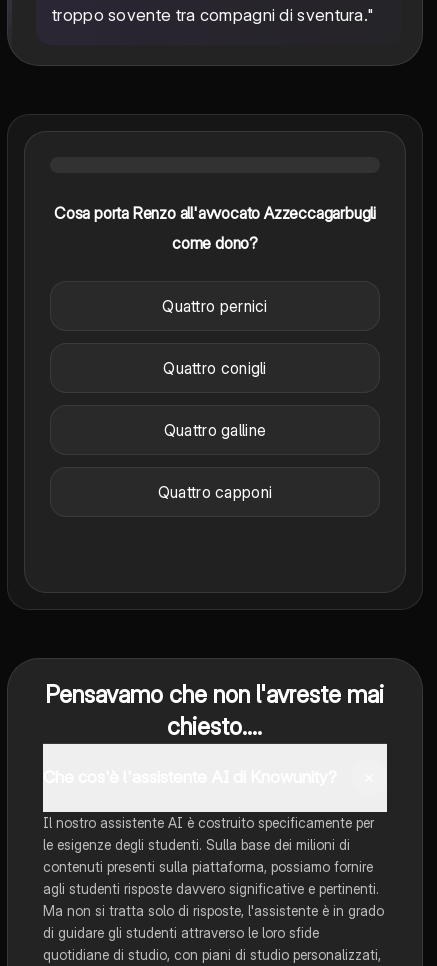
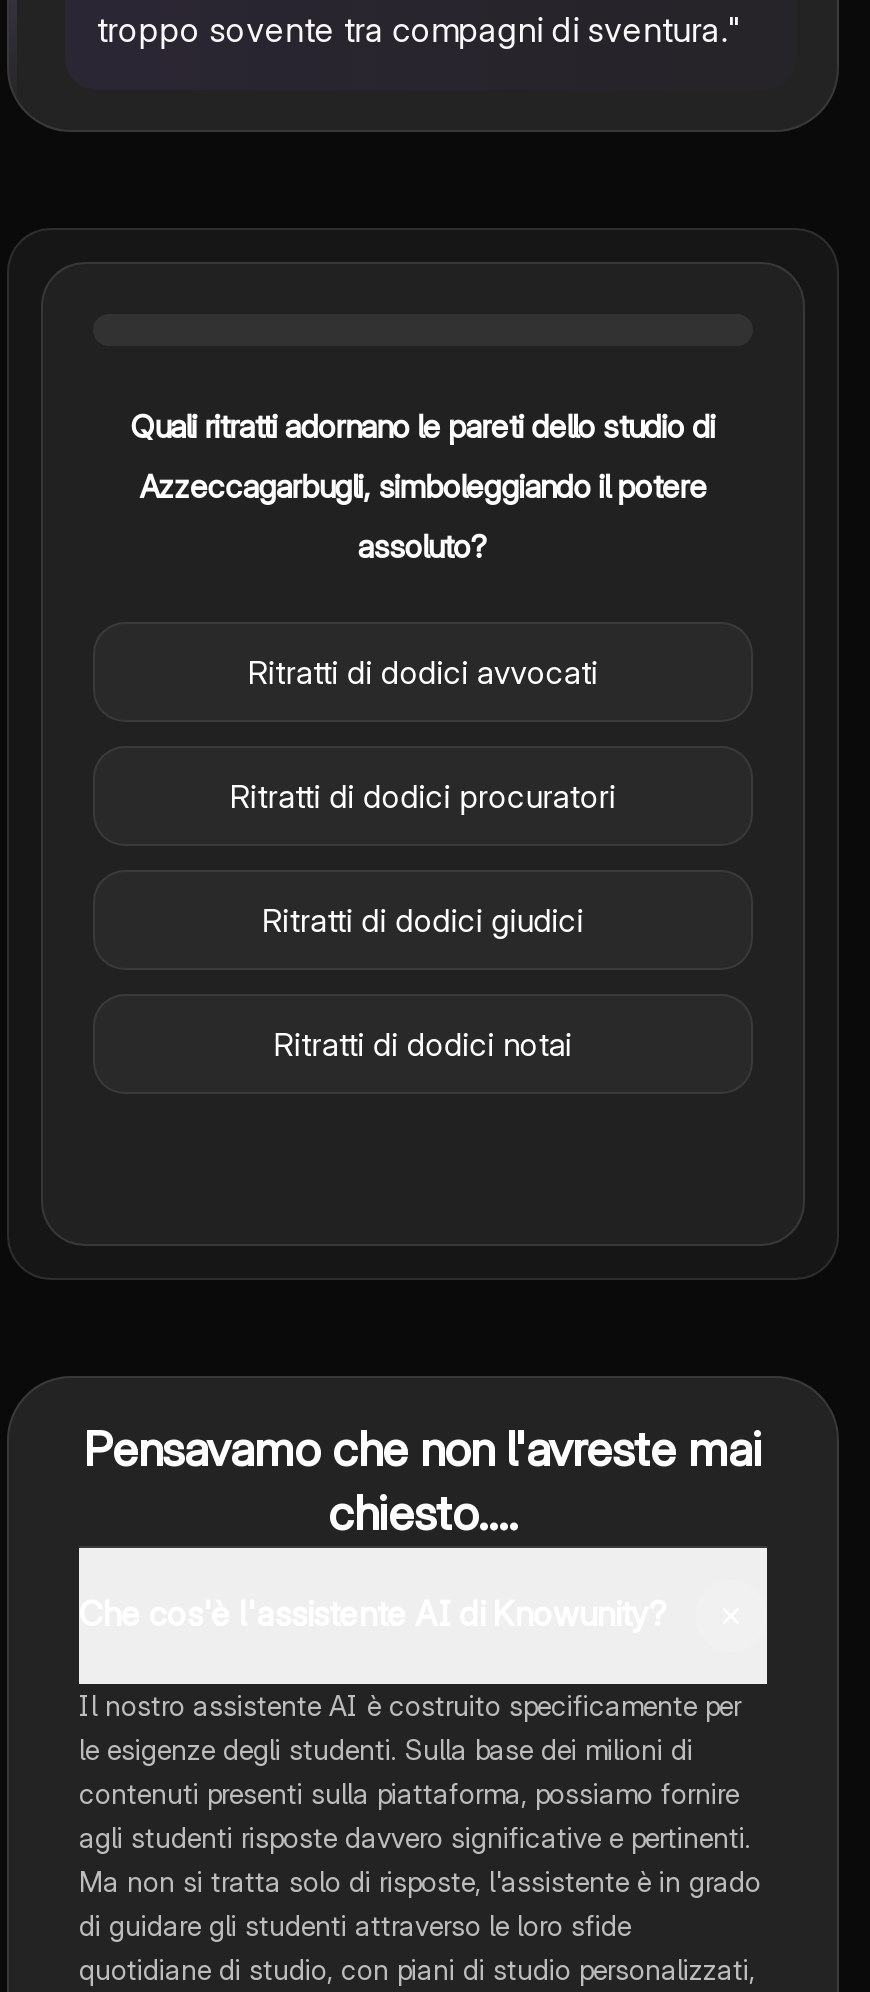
- Cosa porta Renzo all'avvocato Azzeccagarbugli
- come dono?
- Quattro pernici
- Quattro conigli
- Quattro galline
- Quattro capponi
+ Quali ritratti adornano le pareti dello studio di
+ Azzeccagarbugli, simboleggiando il potere
+ assoluto?
+ Ritratti di dodici avvocati
+ Ritratti di dodici procuratori
+ Ritratti di dodici giudici
+ Ritratti di dodici notai
